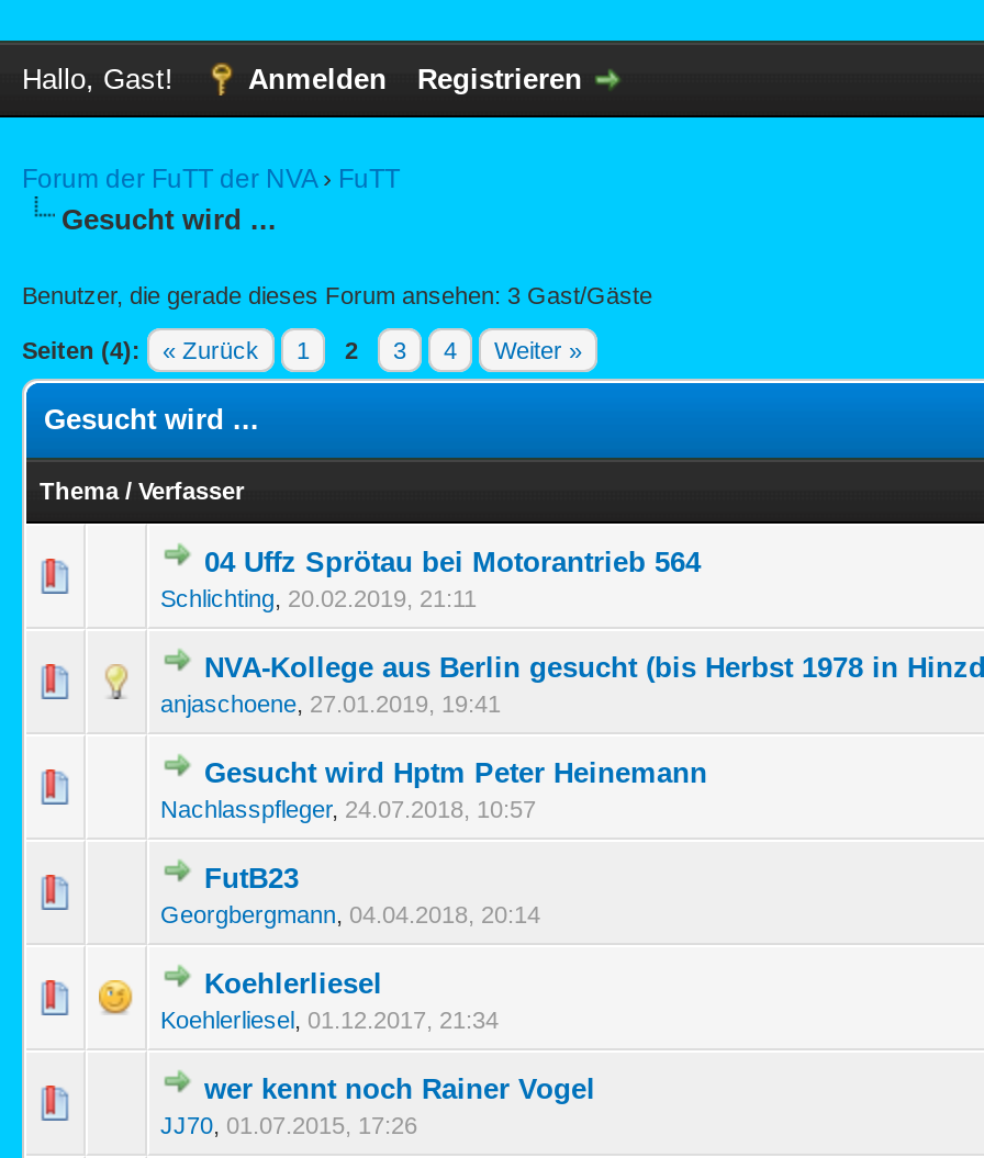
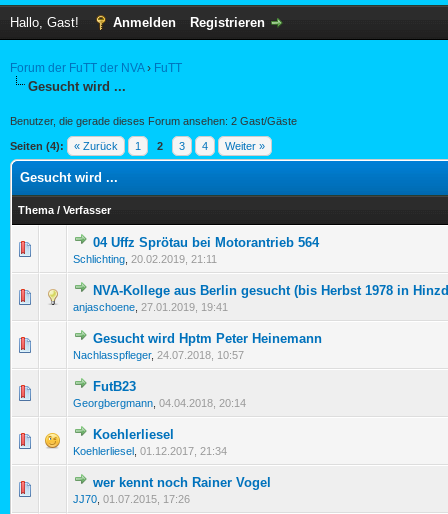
- Benutzer, die gerade dieses Forum ansehen: 3 Gast/Gäste
+ Benutzer, die gerade dieses Forum ansehen: 2 Gast/Gäste
